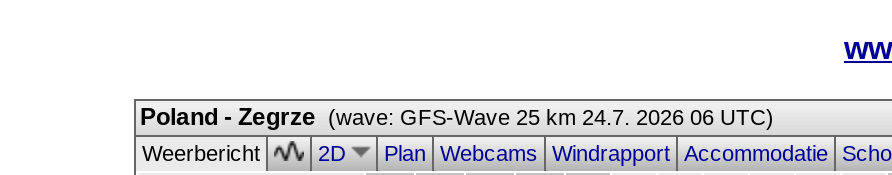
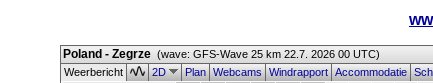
- Poland - Zegrze (wave: GFS-Wave 25 km 24.7. 2026 06 UTC)
+ Poland - Zegrze (wave: GFS-Wave 25 km 22.7. 2026 00 UTC)
